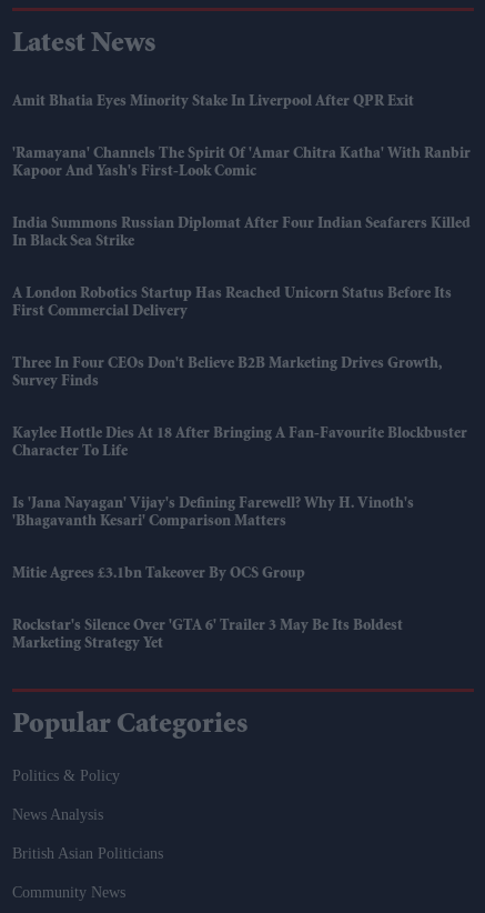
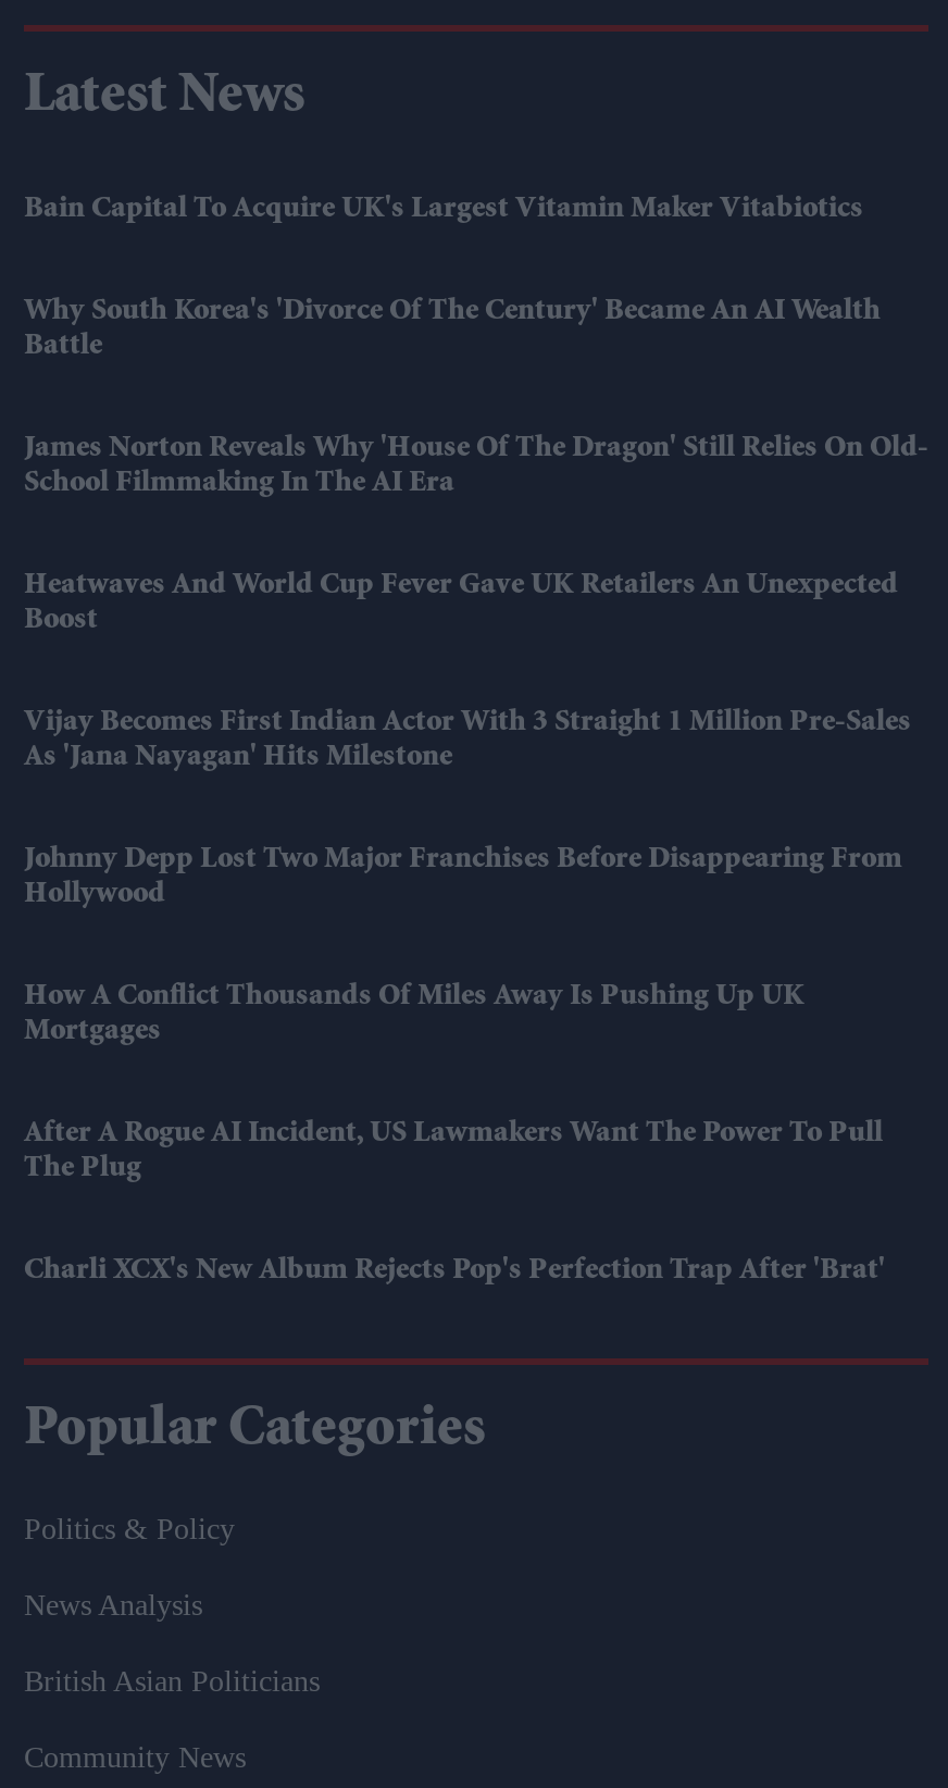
- Amit Bhatia Eyes Minority Stake In Liverpool After QPR Exit
+ Bain Capital To Acquire UK's Largest Vitamin Maker Vitabiotics

- 'Ramayana' Channels The Spirit Of 'Amar Chitra Katha' With Ranbir
- Kapoor And Yash's First-Look Comic
+ Why South Korea's 'divorce Of The Century' Became An AI Wealth
+ Battle

- India Summons Russian Diplomat After Four Indian Seafarers Killed
- In Black Sea Strike
+ James Norton Reveals Why 'House Of The Dragon' Still Relies On Old-
+ School Filmmaking In The AI Era

- A London Robotics Startup Has Reached Unicorn Status Before Its
- First Commercial Delivery
+ Heatwaves And World Cup Fever Gave UK Retailers An Unexpected
+ Boost

- Three In Four CEOs Don't Believe B2B Marketing Drives Growth,
- Survey Finds
+ Vijay Becomes First Indian Actor With 3 Straight 1 Million Pre-Sales
+ As 'Jana Nayagan' Hits Milestone

- Kaylee Hottle Dies At 18 After Bringing A Fan-Favourite Blockbuster
- Character To Life
+ Johnny Depp Lost Two Major Franchises Before Disappearing From
+ Hollywood

- Is 'Jana Nayagan' Vijay's Defining Farewell? Why H. Vinoth's
- 'Bhagavanth Kesari' Comparison Matters
+ How A Conflict Thousands Of Miles Away Is Pushing Up UK
+ Mortgages

- Mitie Agrees £3.1bn Takeover By OCS Group
+ After A Rogue AI Incident, US Lawmakers Want The Power To Pull
+ The Plug

- Rockstar's Silence Over 'GTA 6' Trailer 3 May Be Its Boldest
- Marketing Strategy Yet
+ Charli XCX's New Album Rejects Pop's Perfection Trap After 'Brat'
